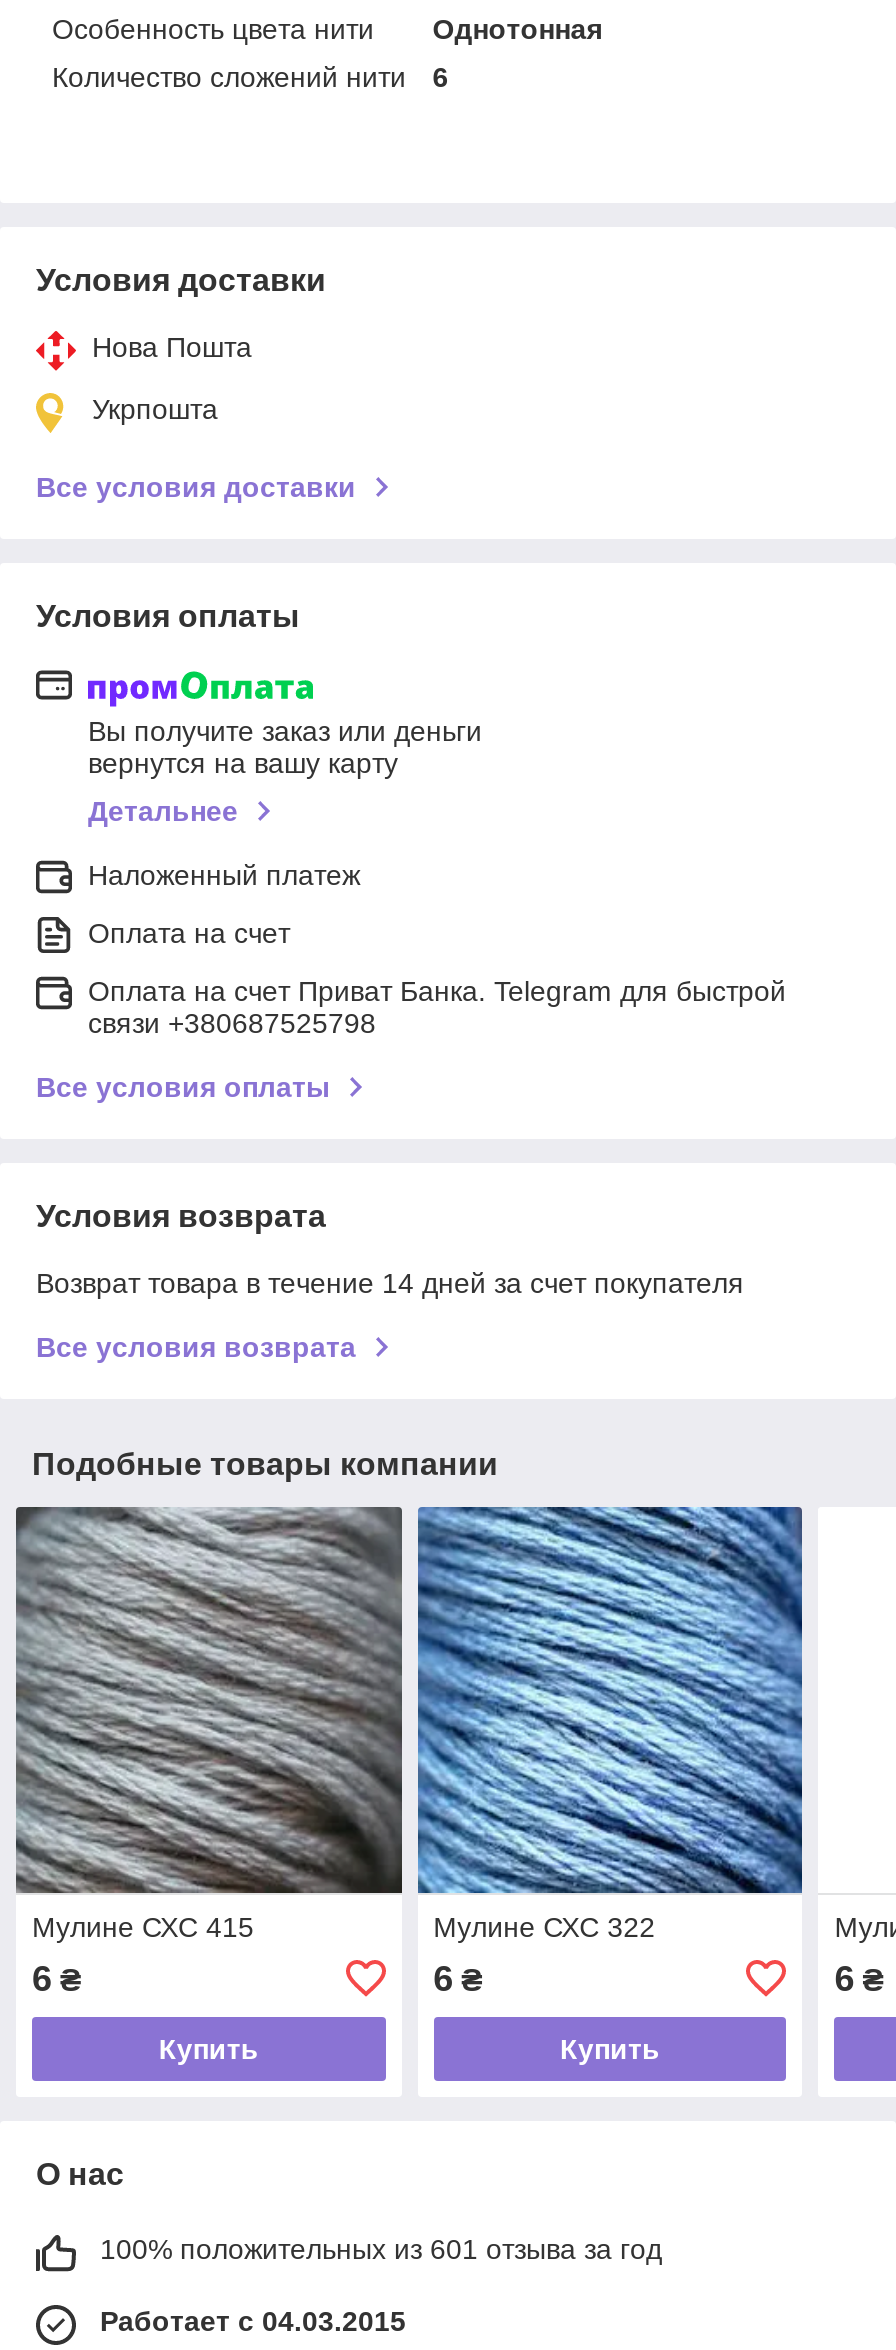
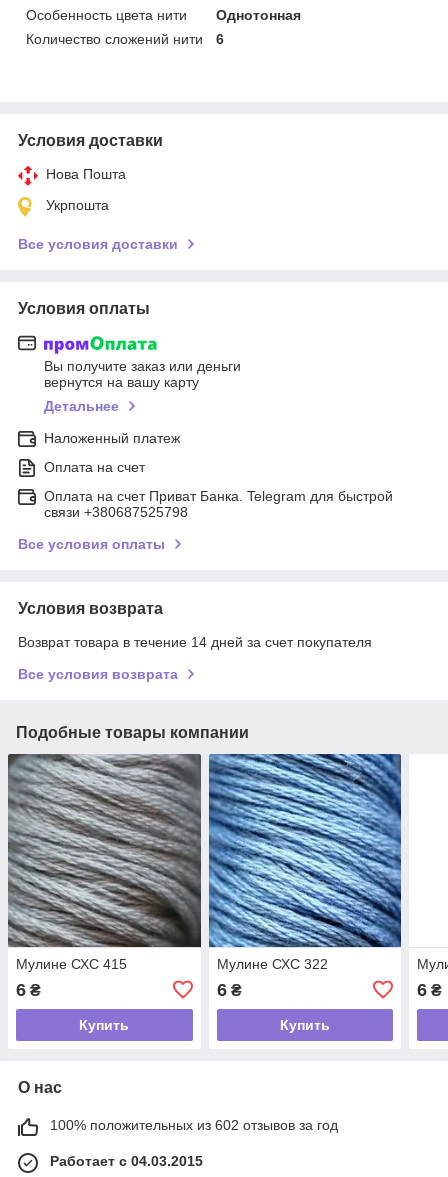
- 100% положительных из 601 отзыва за год
+ 100% положительных из 602 отзывов за год
